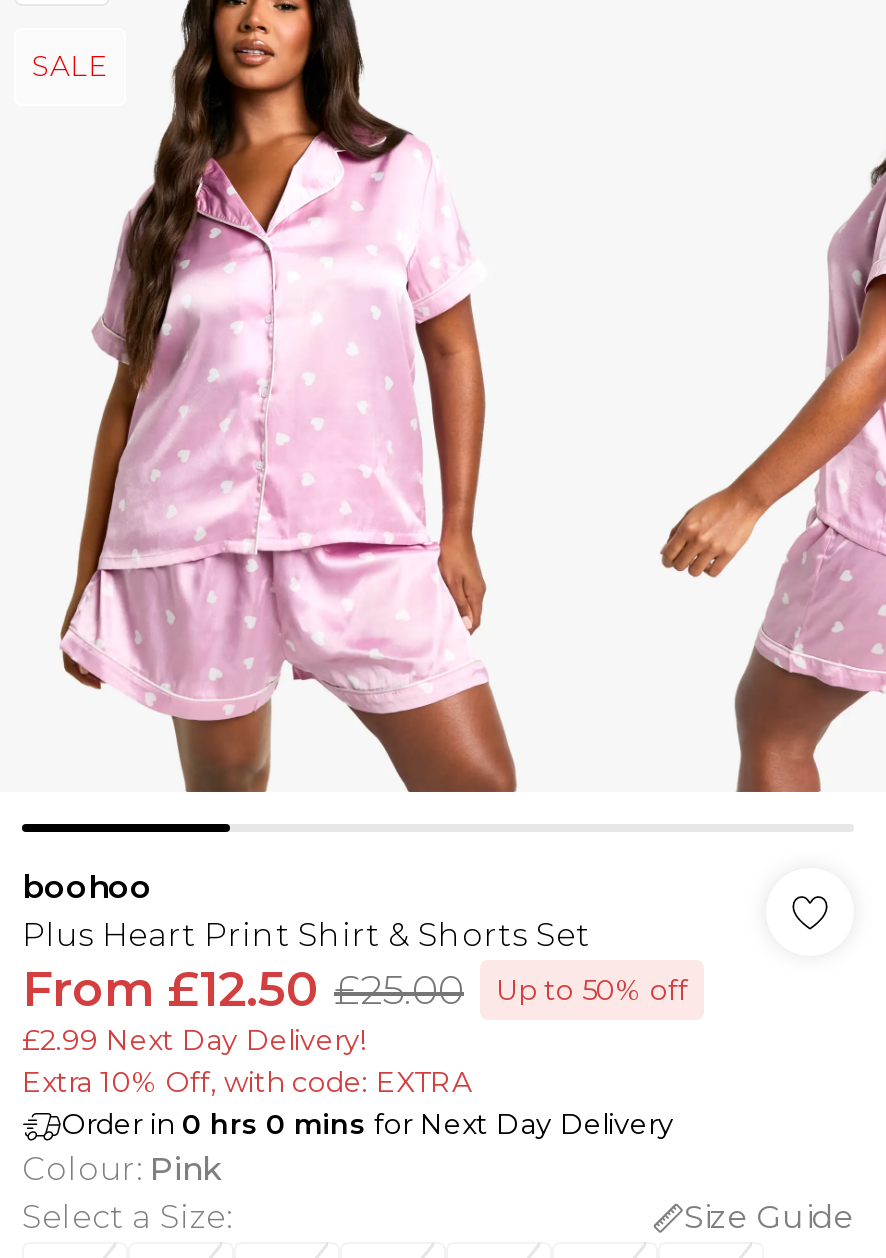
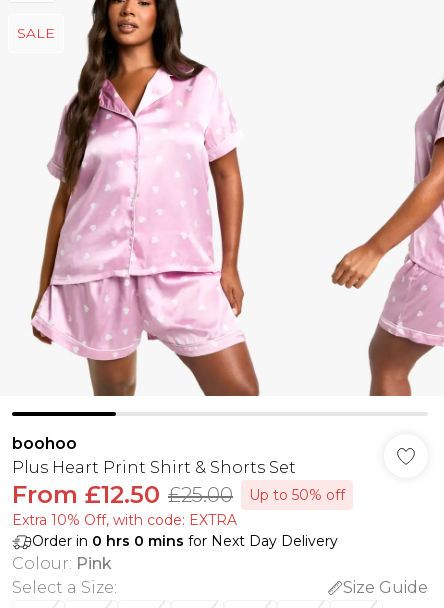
- £2.99 Next Day Delivery!
